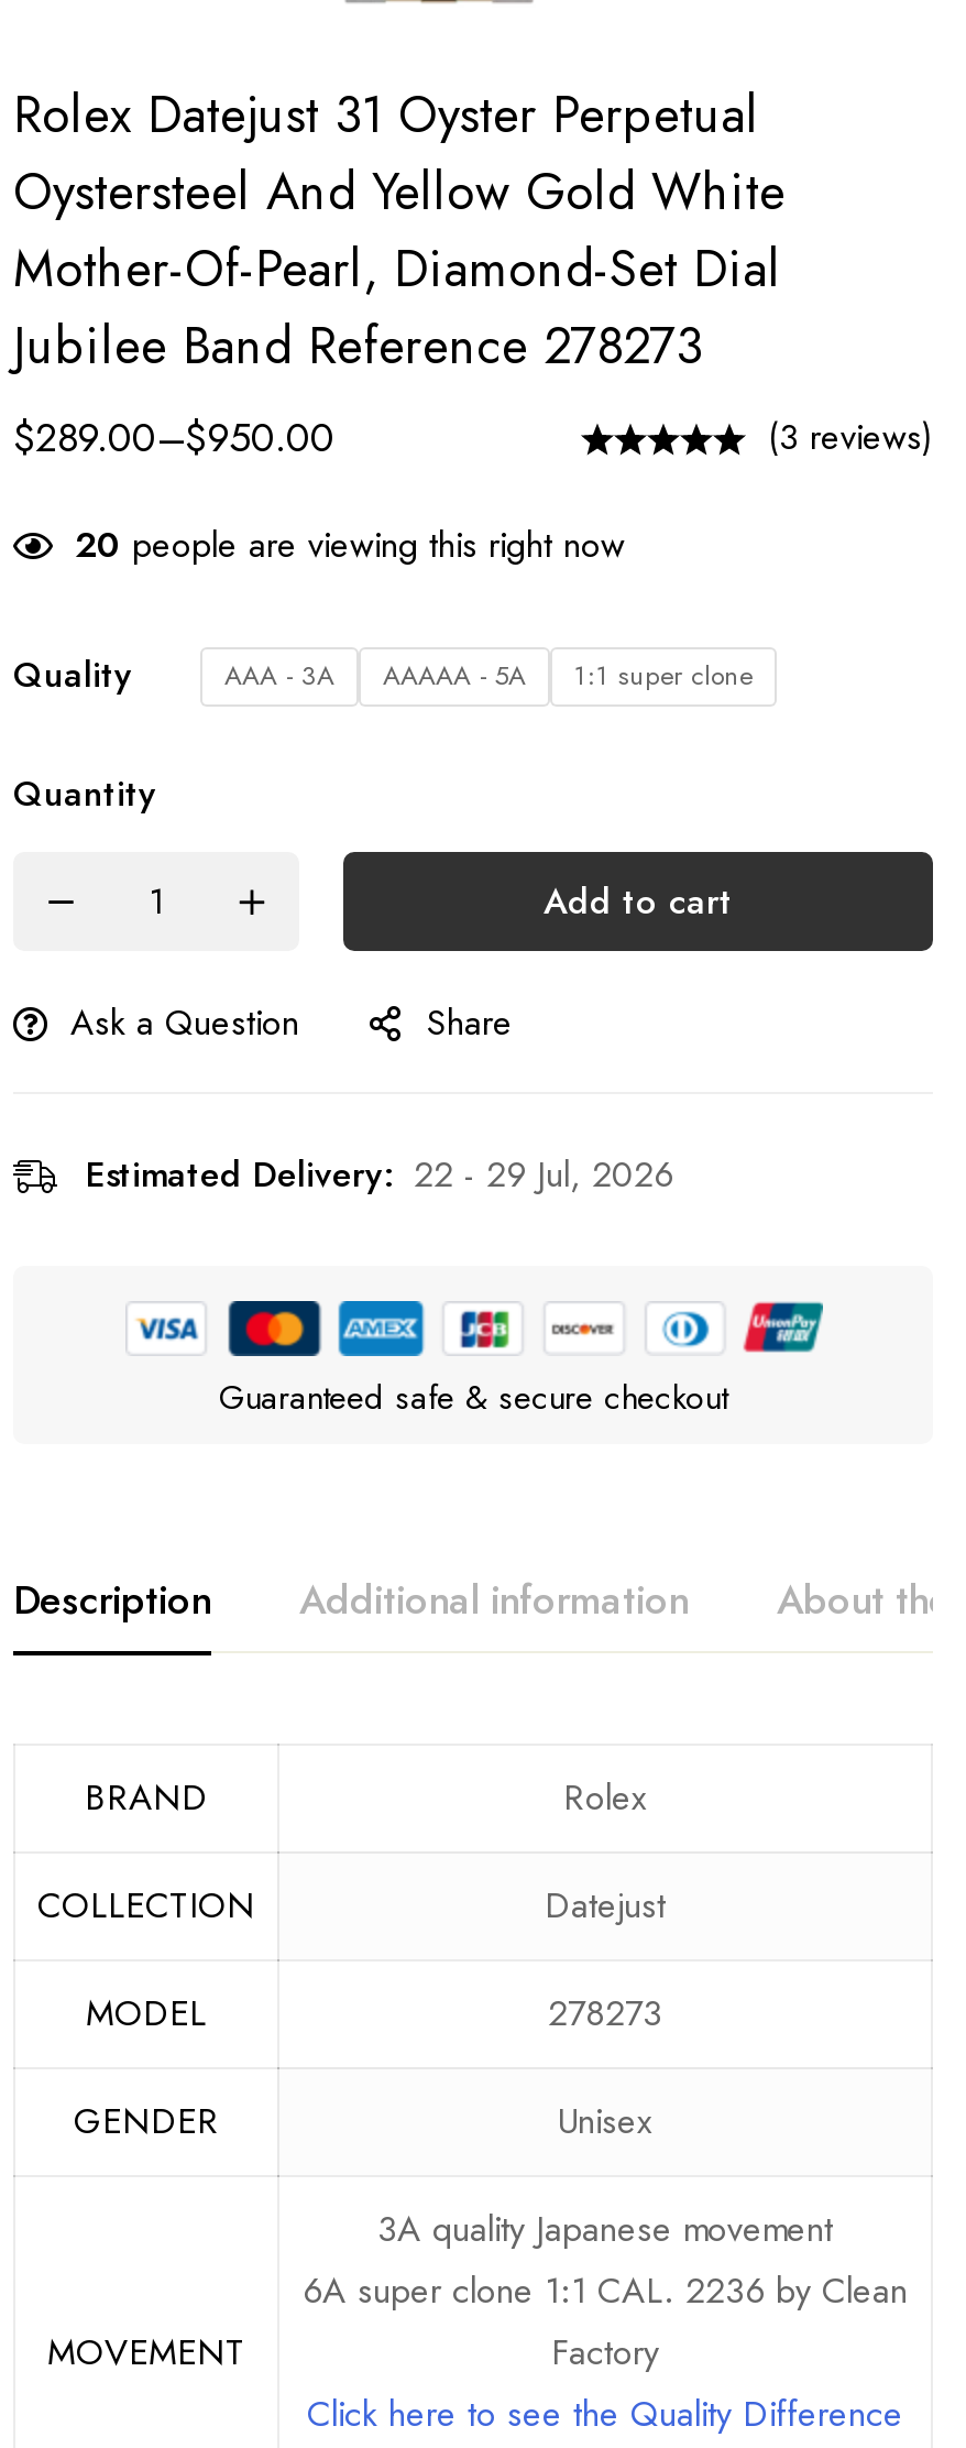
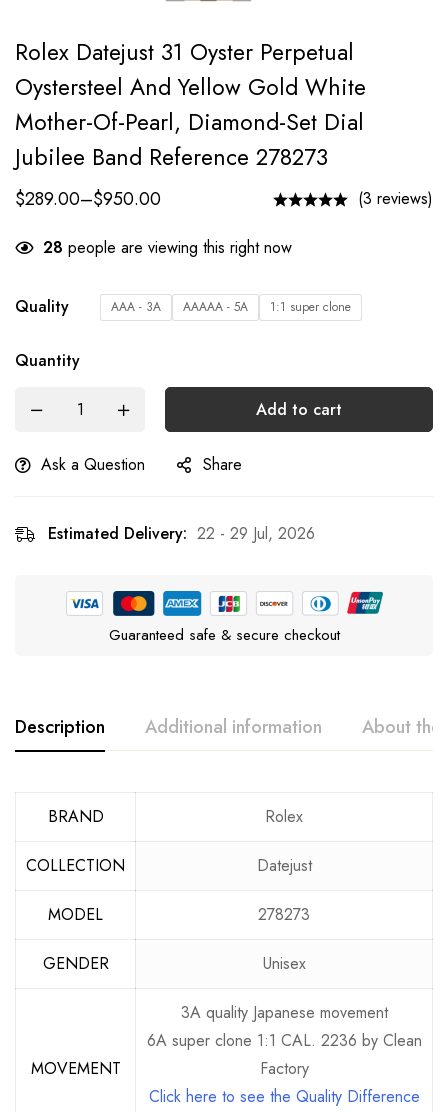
- 20 people are viewing this right now
+ 28 people are viewing this right now
